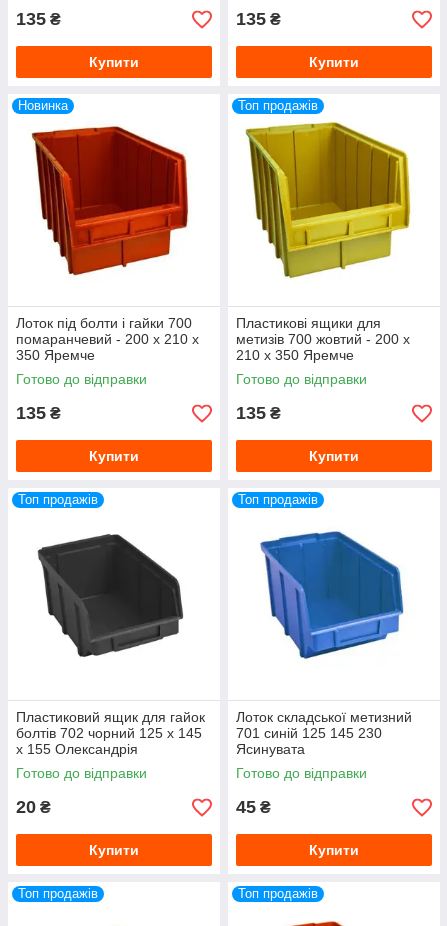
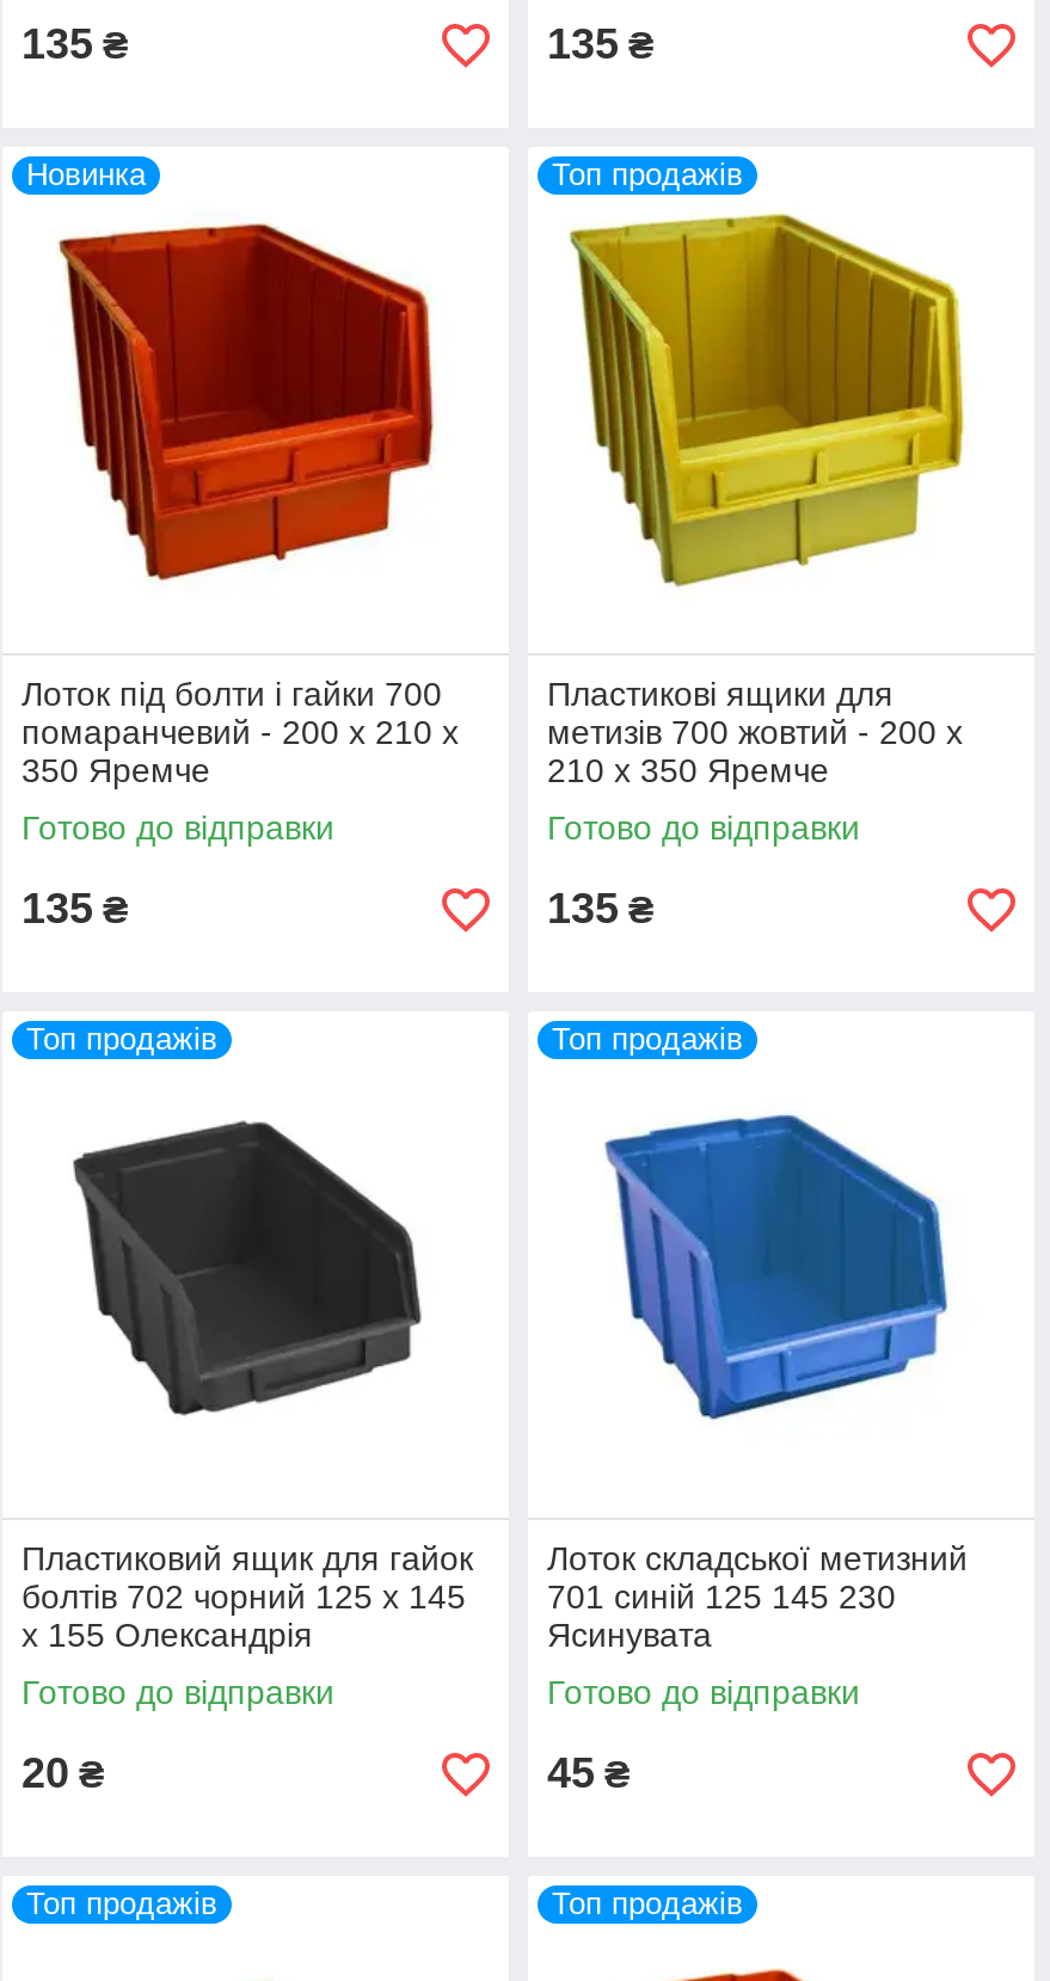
- Купити

- Купити

- Купити

- Купити

- Купити

- Купити
